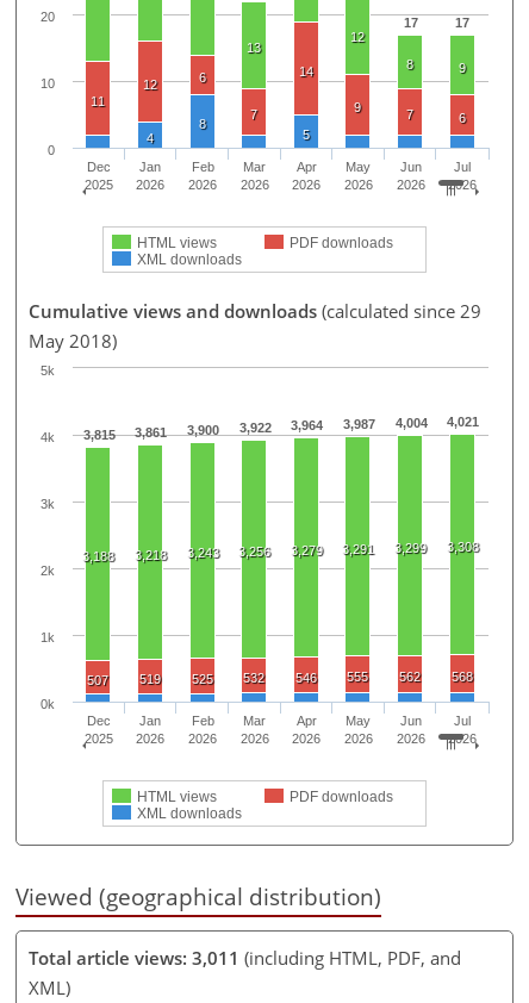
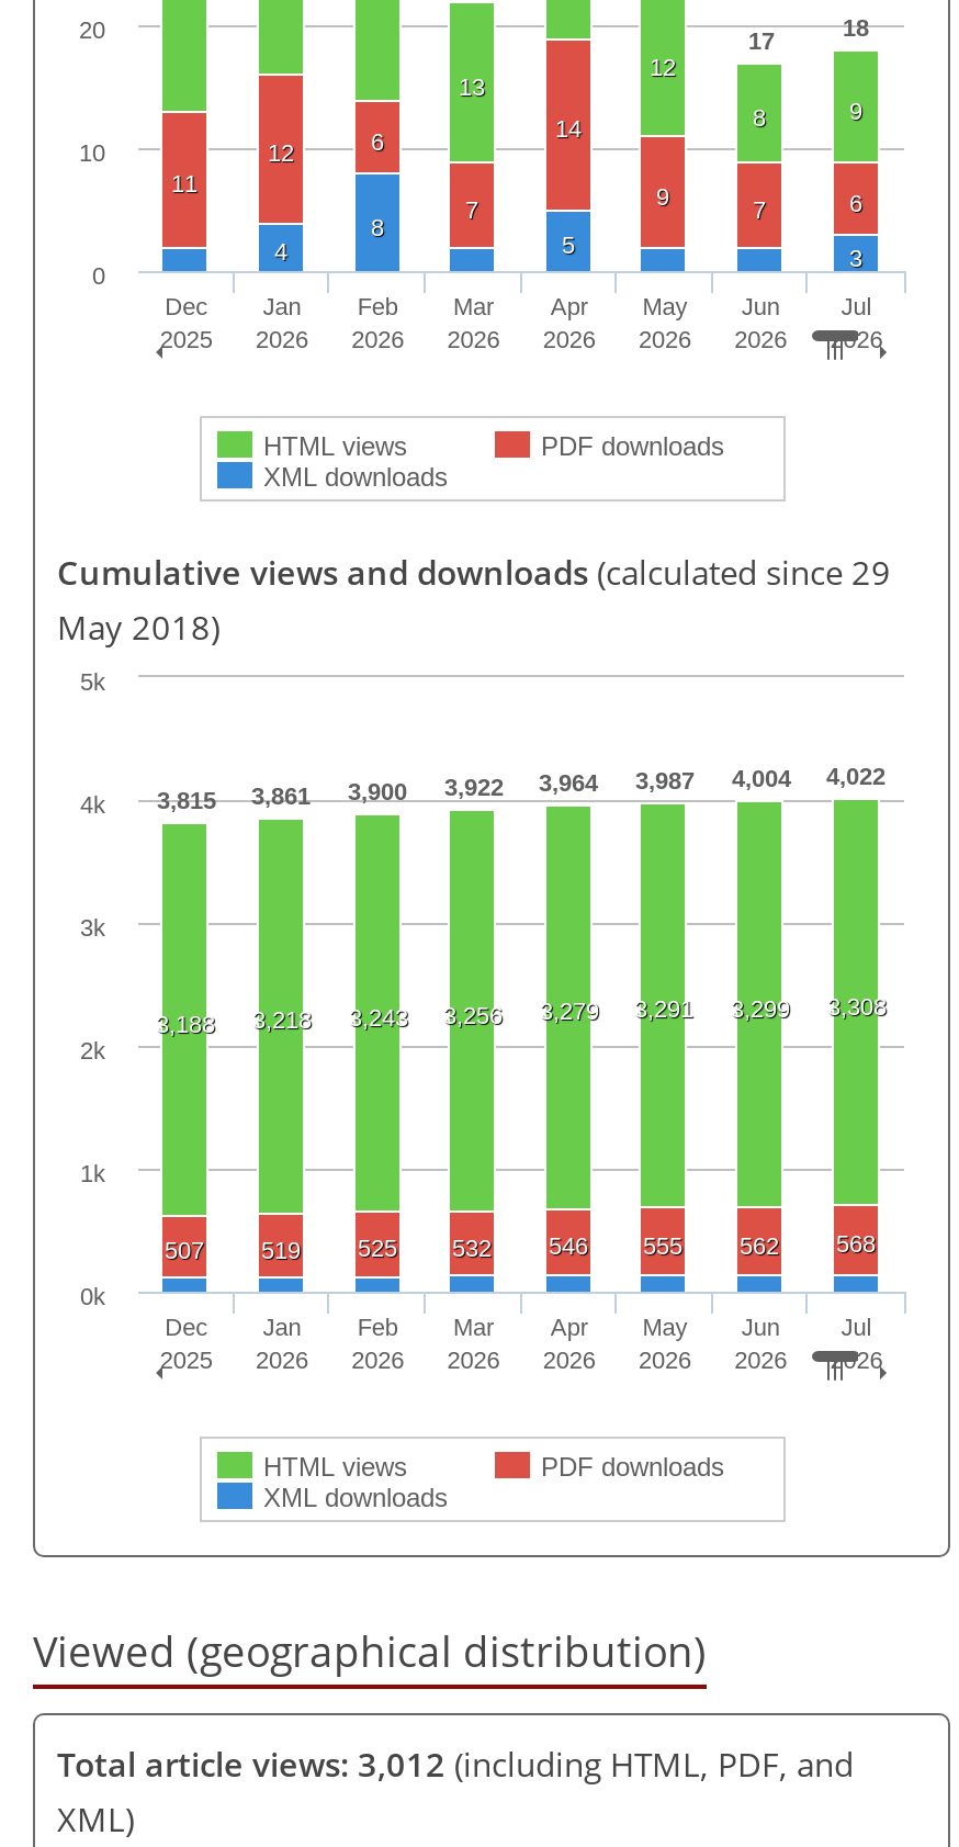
- 17
+ 18

+ 3

- 4k 3,815 3,861 3,900 3,922 3,964 3,987 4,004 4,021
+ 4k 3,815 3,861 3,900 3,922 3,964 3,987 4,004 4,022

- Total article views: 3,011 (including HTML, PDF, and
+ Total article views: 3,012 (including HTML, PDF, and
